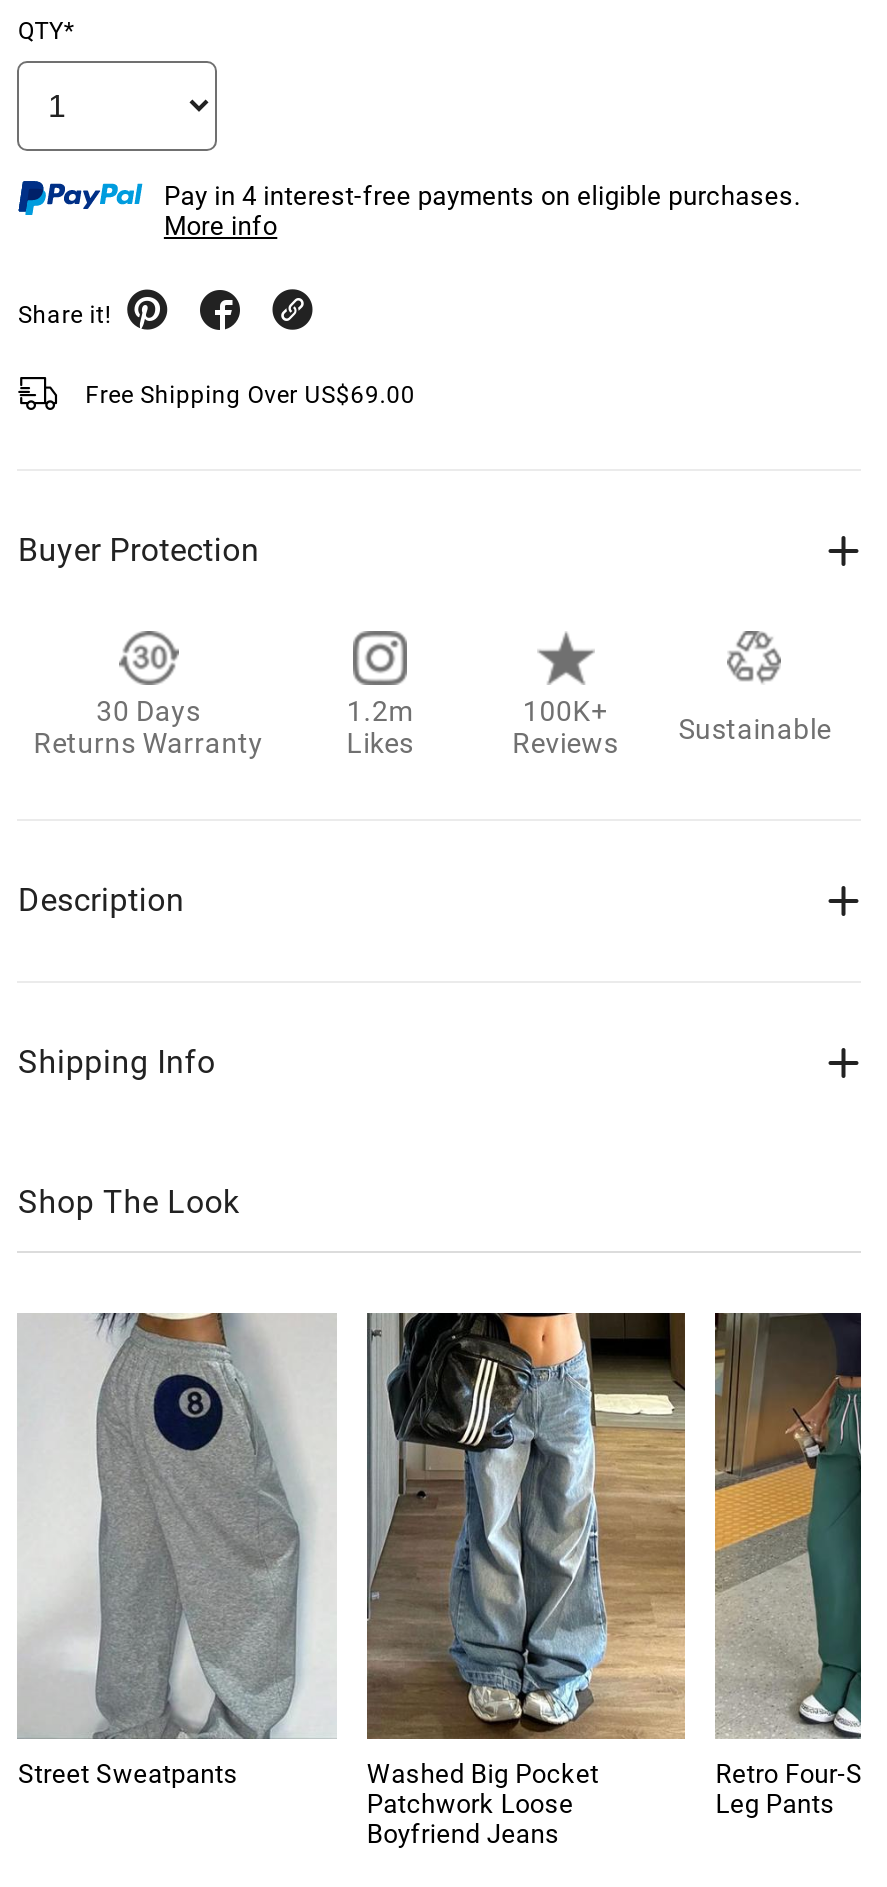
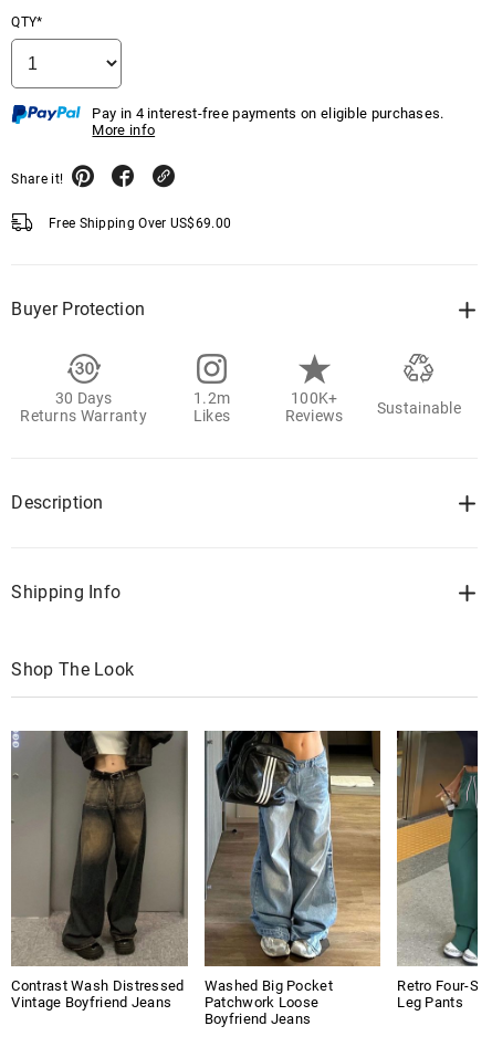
- [image]
- Street Sweatpants
+ [image]
+ Contrast Wash Distressed
+ Vintage Boyfriend Jeans
